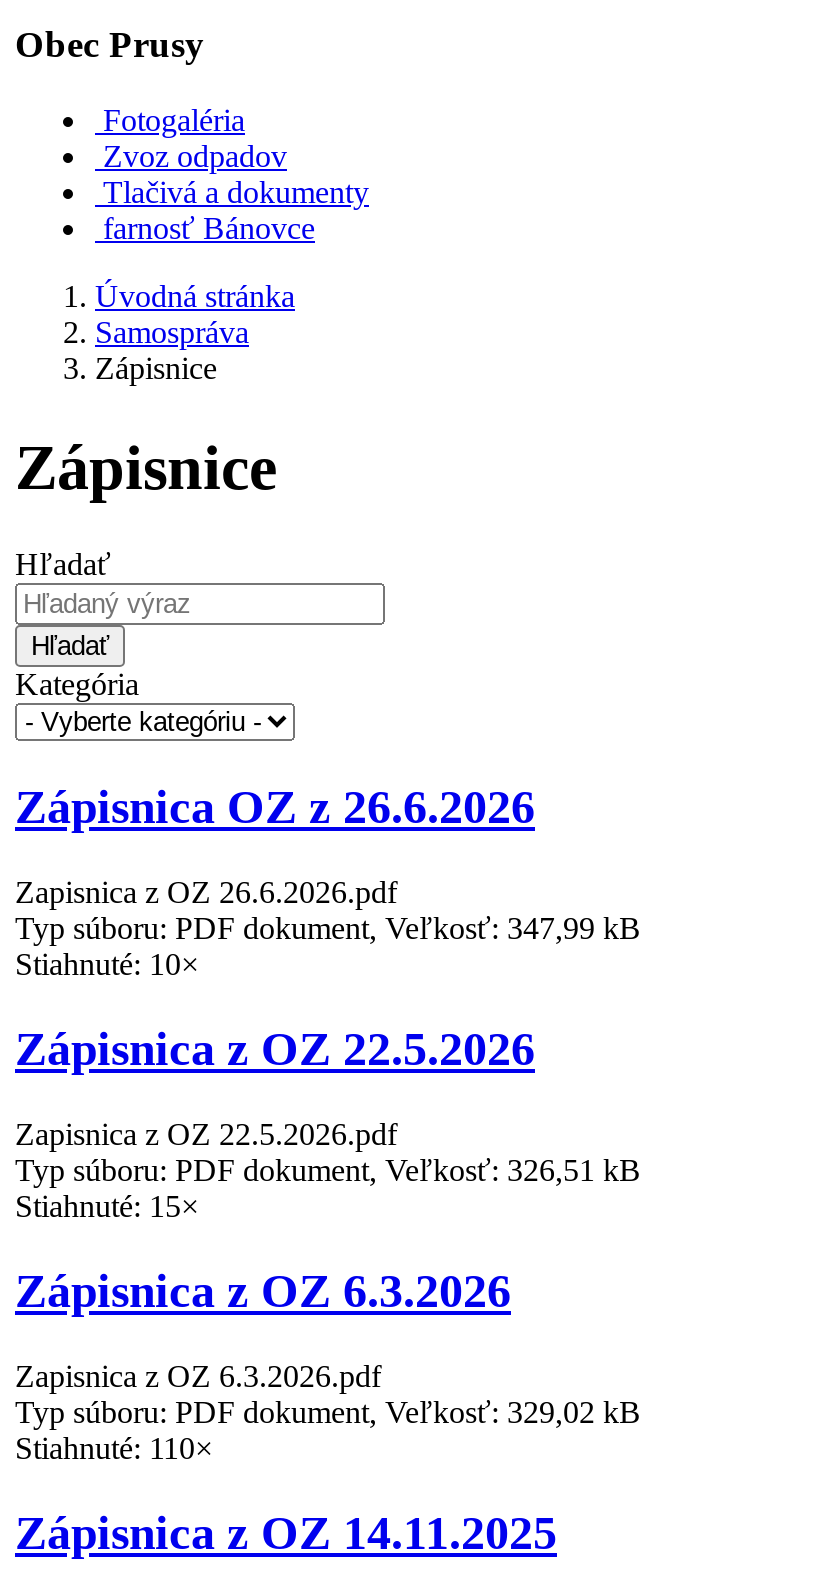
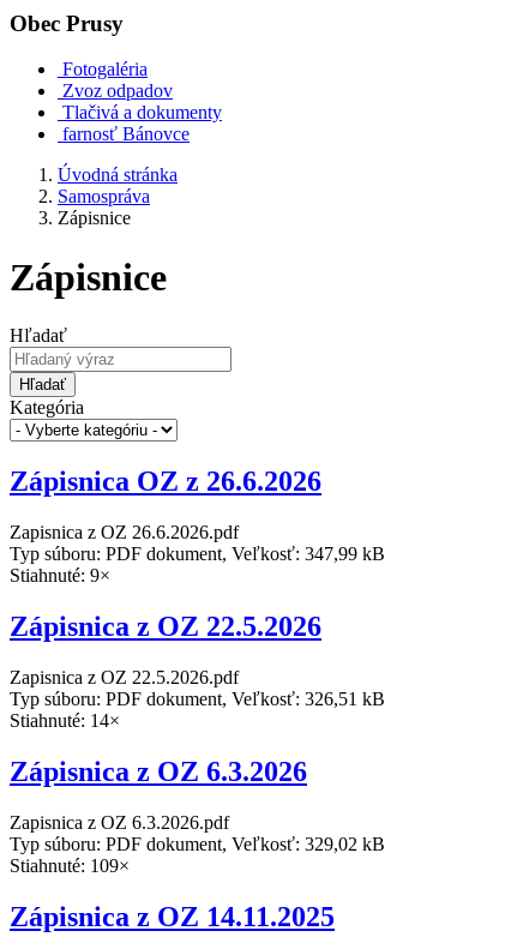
- Stiahnuté: 10×
+ Stiahnuté: 9×

- Stiahnuté: 15×
+ Stiahnuté: 14×

- Stiahnuté: 110×
+ Stiahnuté: 109×
